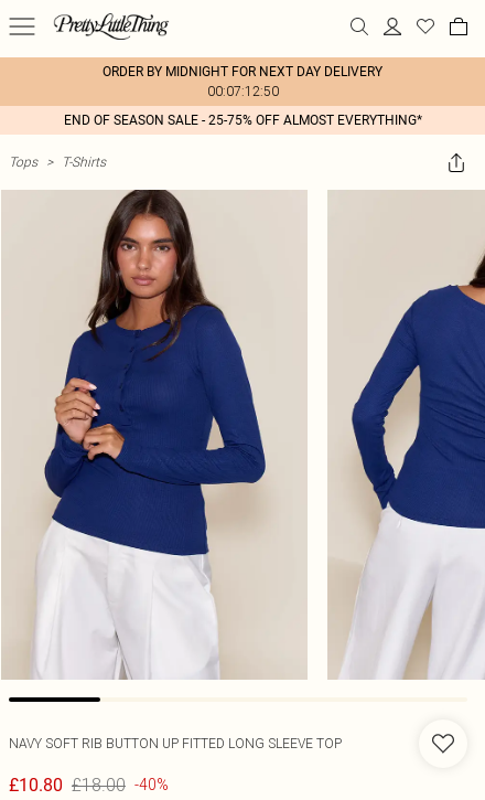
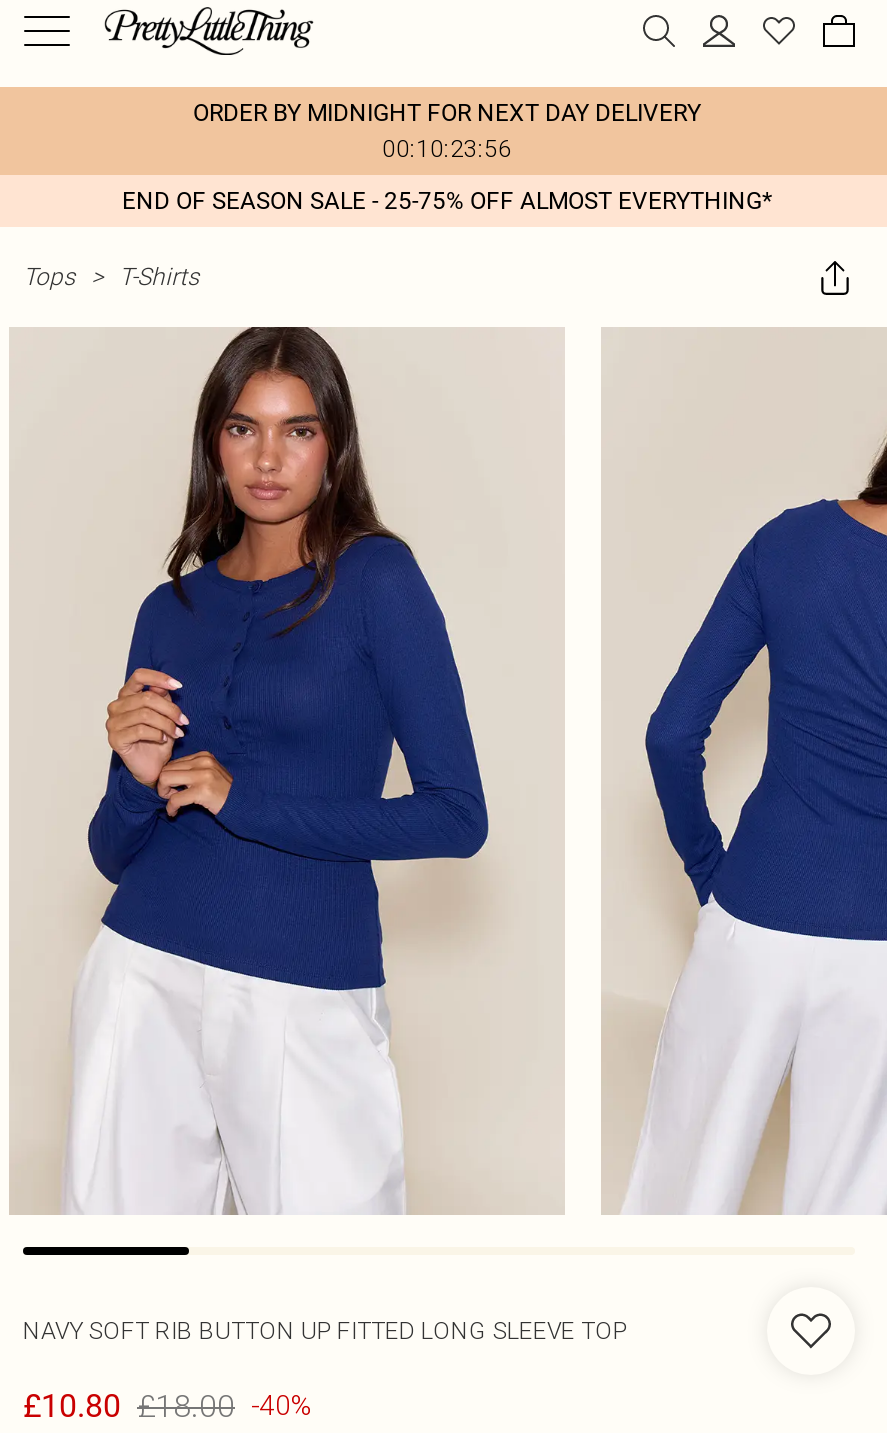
- 00:07:12:50
+ 00:10:23:56
